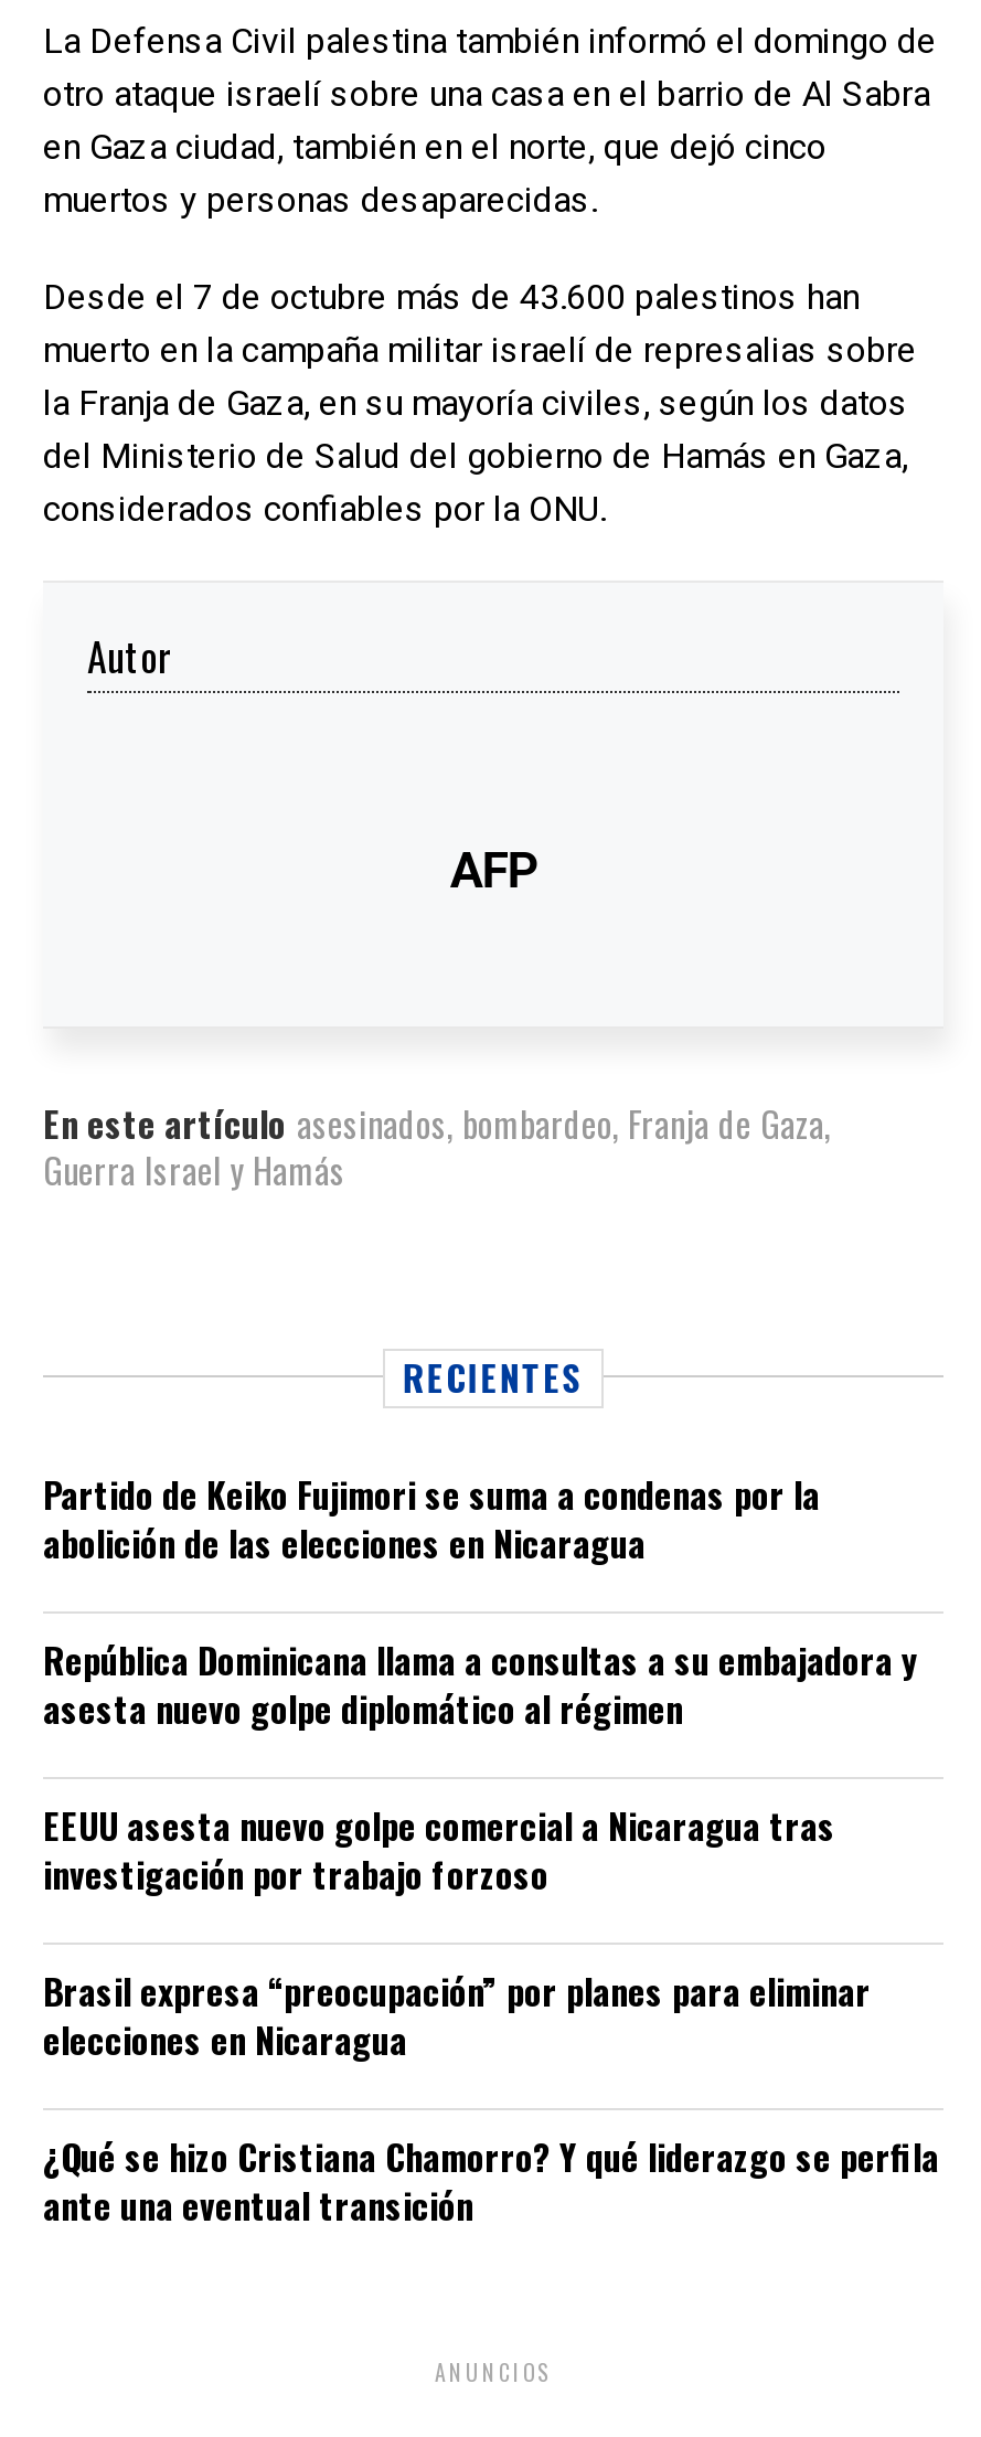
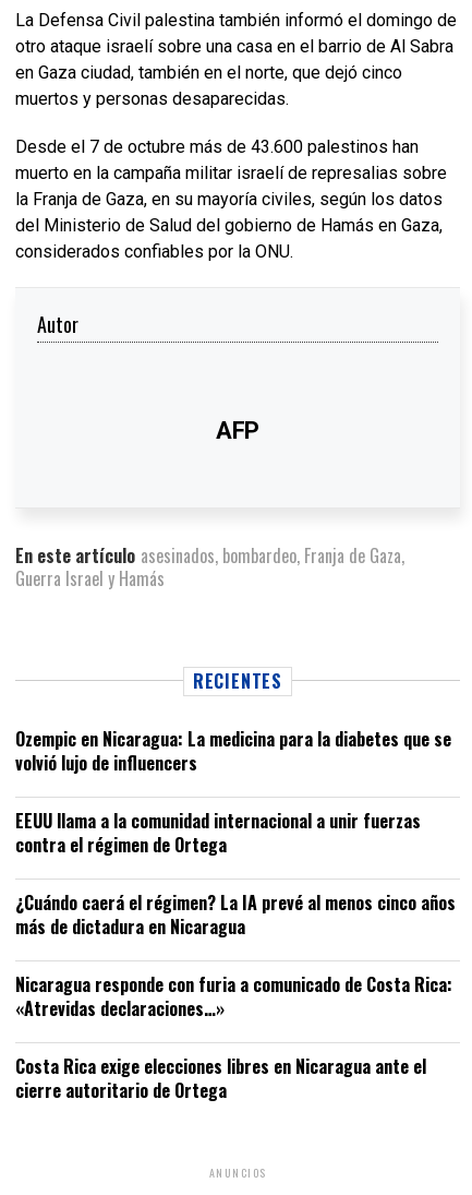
- Partido de Keiko Fujimori se suma a condenas por la
- abolición de las elecciones en Nicaragua
+ Ozempic en Nicaragua: La medicina para la diabetes que se
+ volvió lujo de influencers

- República Dominicana llama a consultas a su embajadora y
- asesta nuevo golpe diplomático al régimen
+ EEUU llama a la comunidad internacional a unir fuerzas
+ contra el régimen de Ortega

- EEUU asesta nuevo golpe comercial a Nicaragua tras
- investigación por trabajo forzoso
+ ¿Cuándo caerá el régimen? La IA prevé al menos cinco años
+ más de dictadura en Nicaragua

- Brasil expresa “preocupación” por planes para eliminar
- elecciones en Nicaragua
+ Nicaragua responde con furia a comunicado de Costa Rica:
+ «Atrevidas declaraciones…»

- ¿Qué se hizo Cristiana Chamorro? Y qué liderazgo se perfila
- ante una eventual transición
+ Costa Rica exige elecciones libres en Nicaragua ante el
+ cierre autoritario de Ortega
